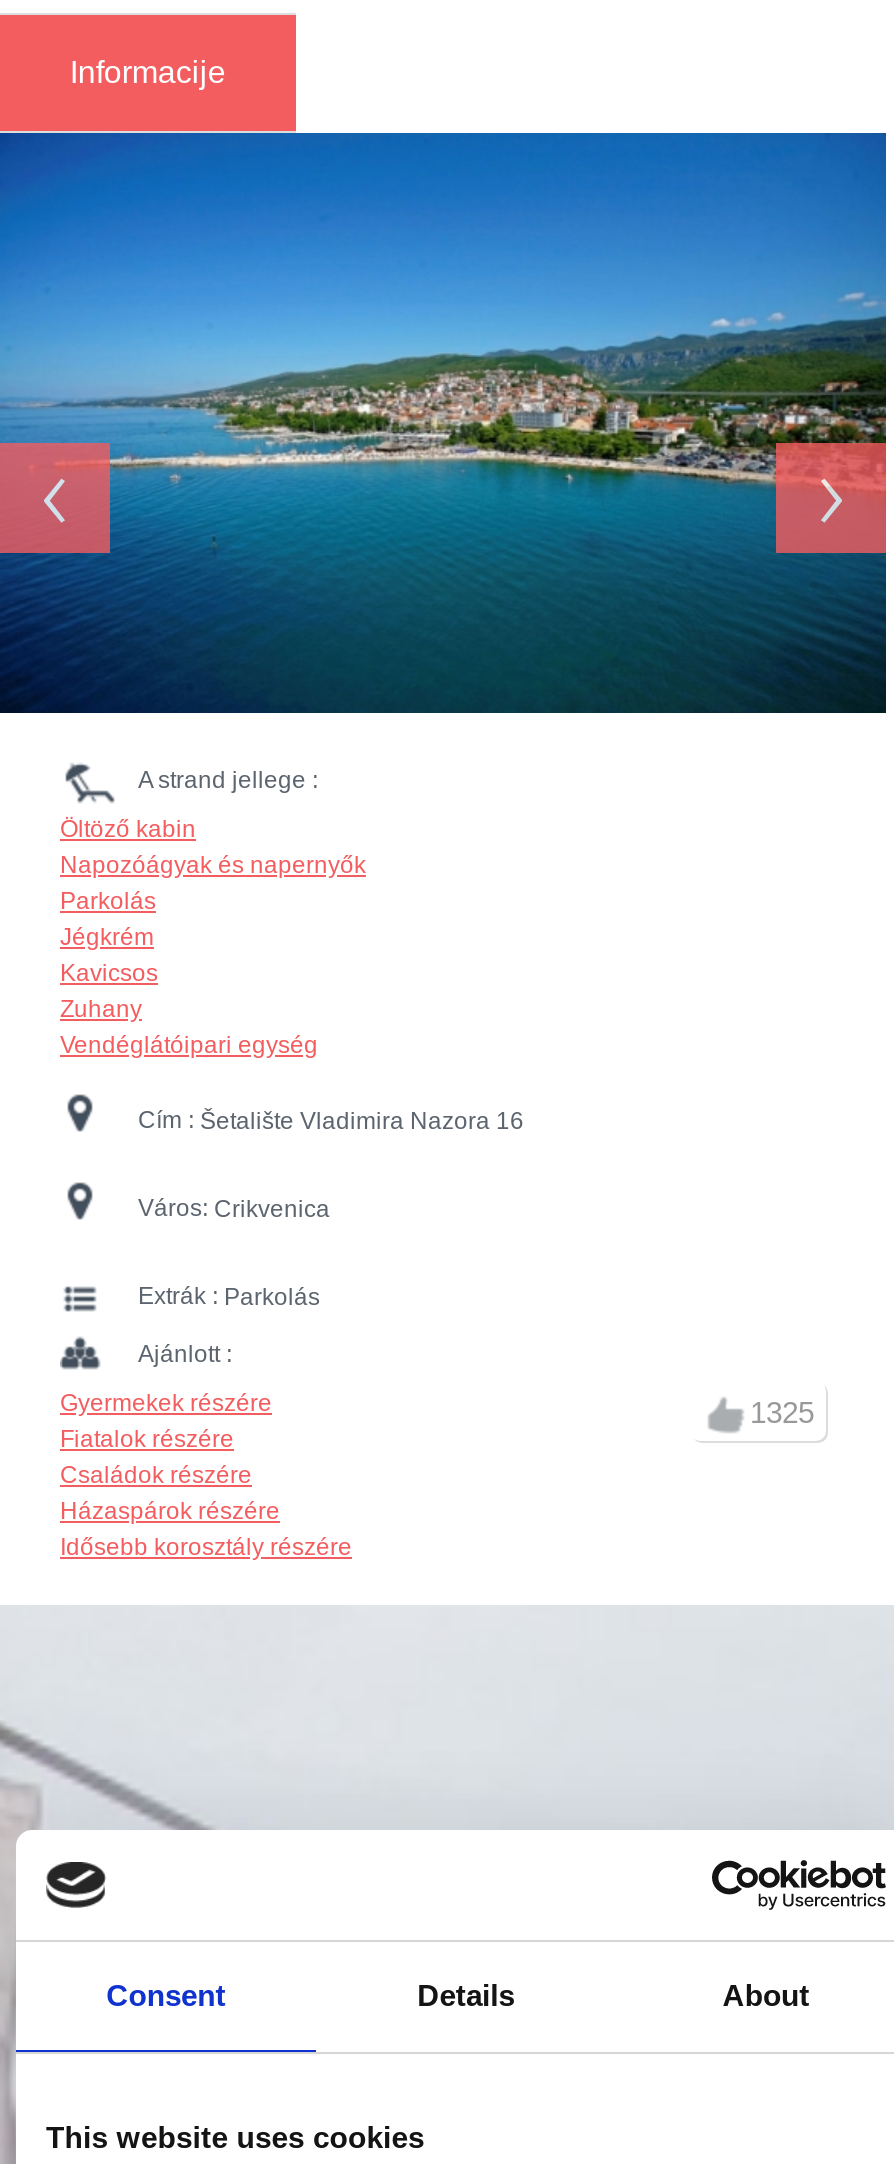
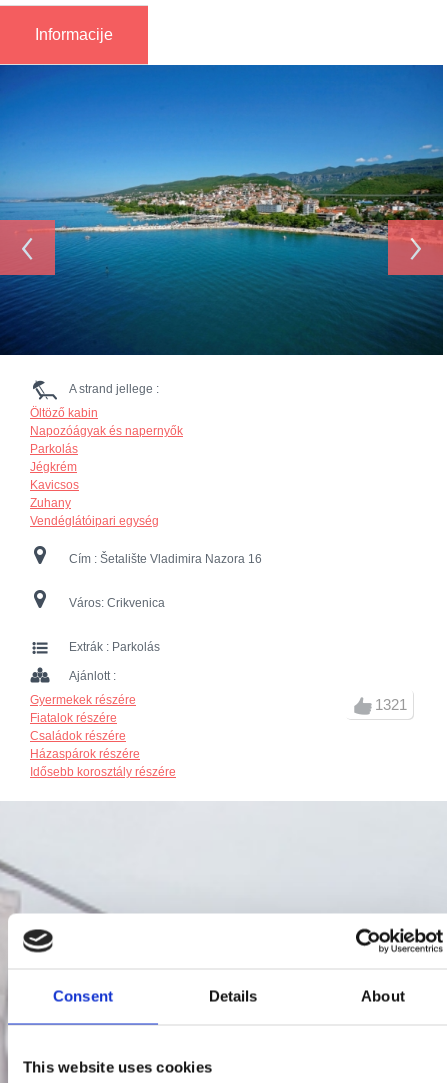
- 1325
+ 1321
